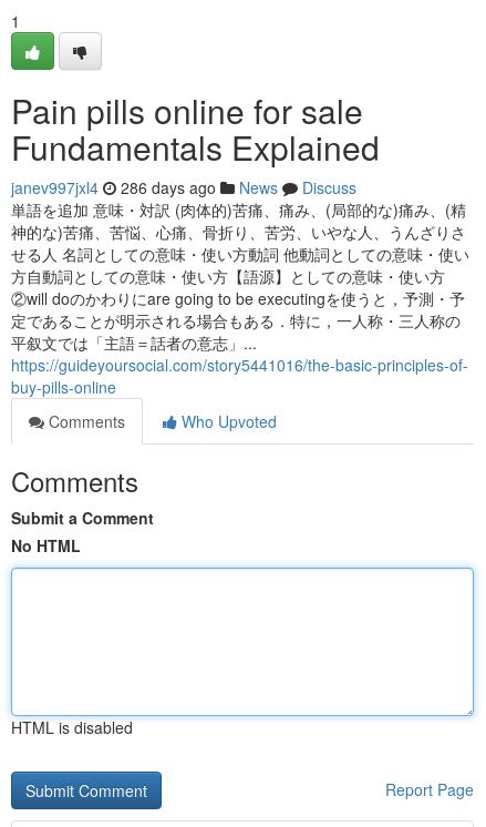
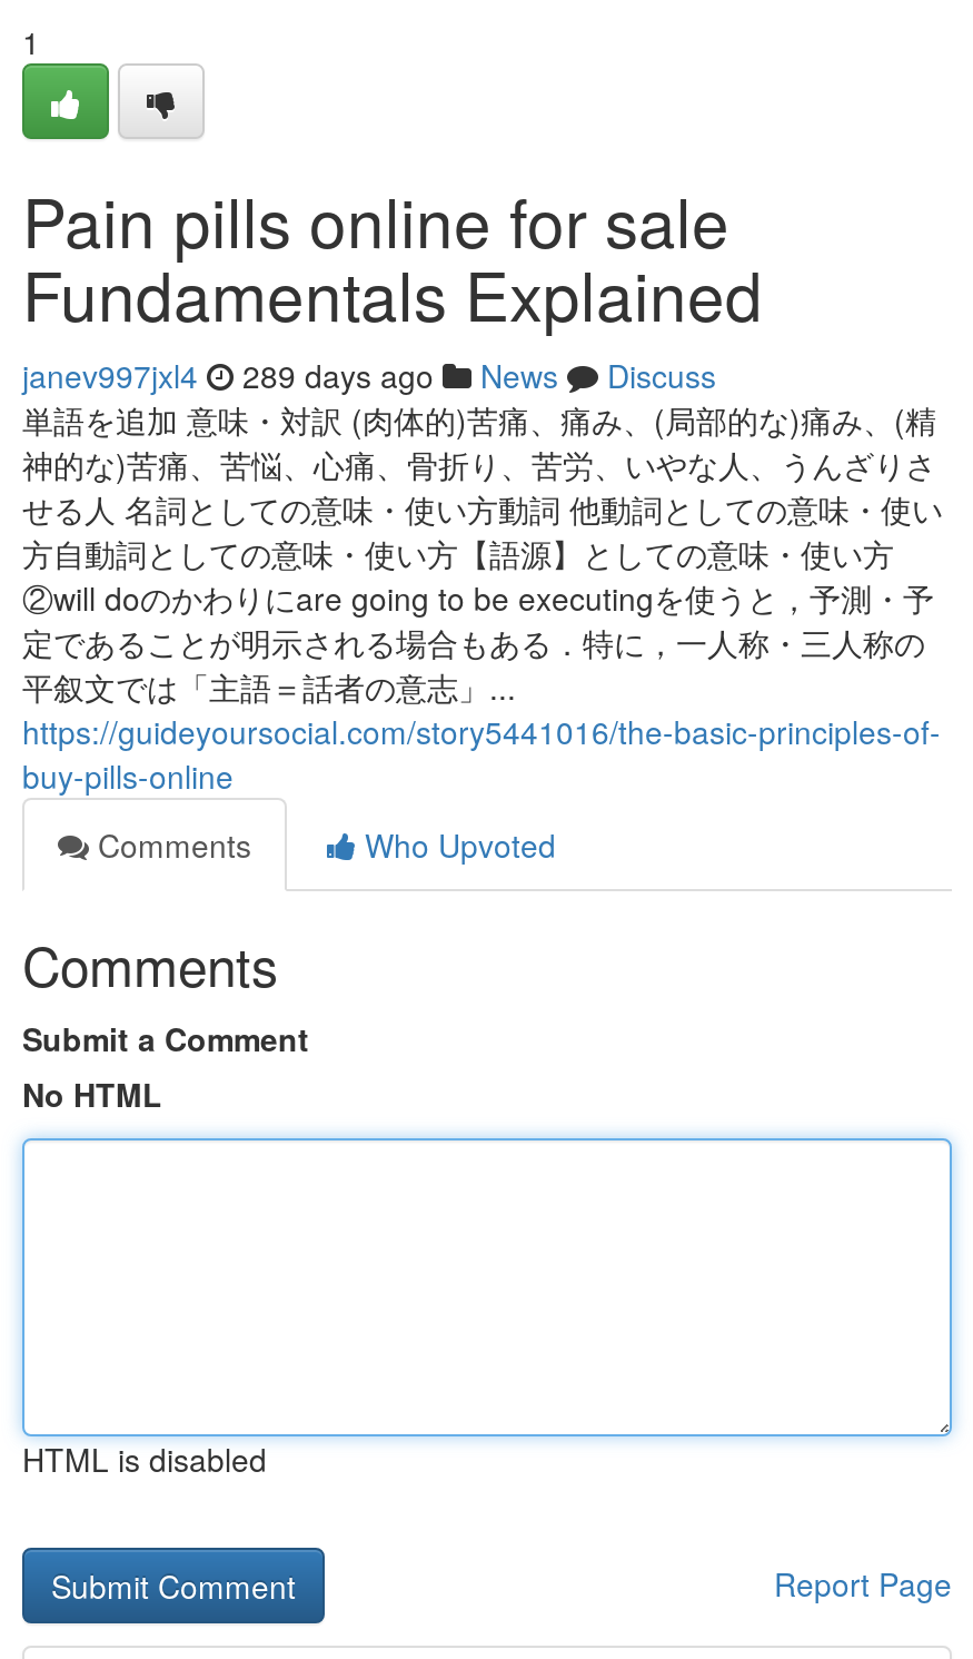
- janev997jxl4 286 days ago News Discuss
+ janev997jxl4 289 days ago News Discuss
